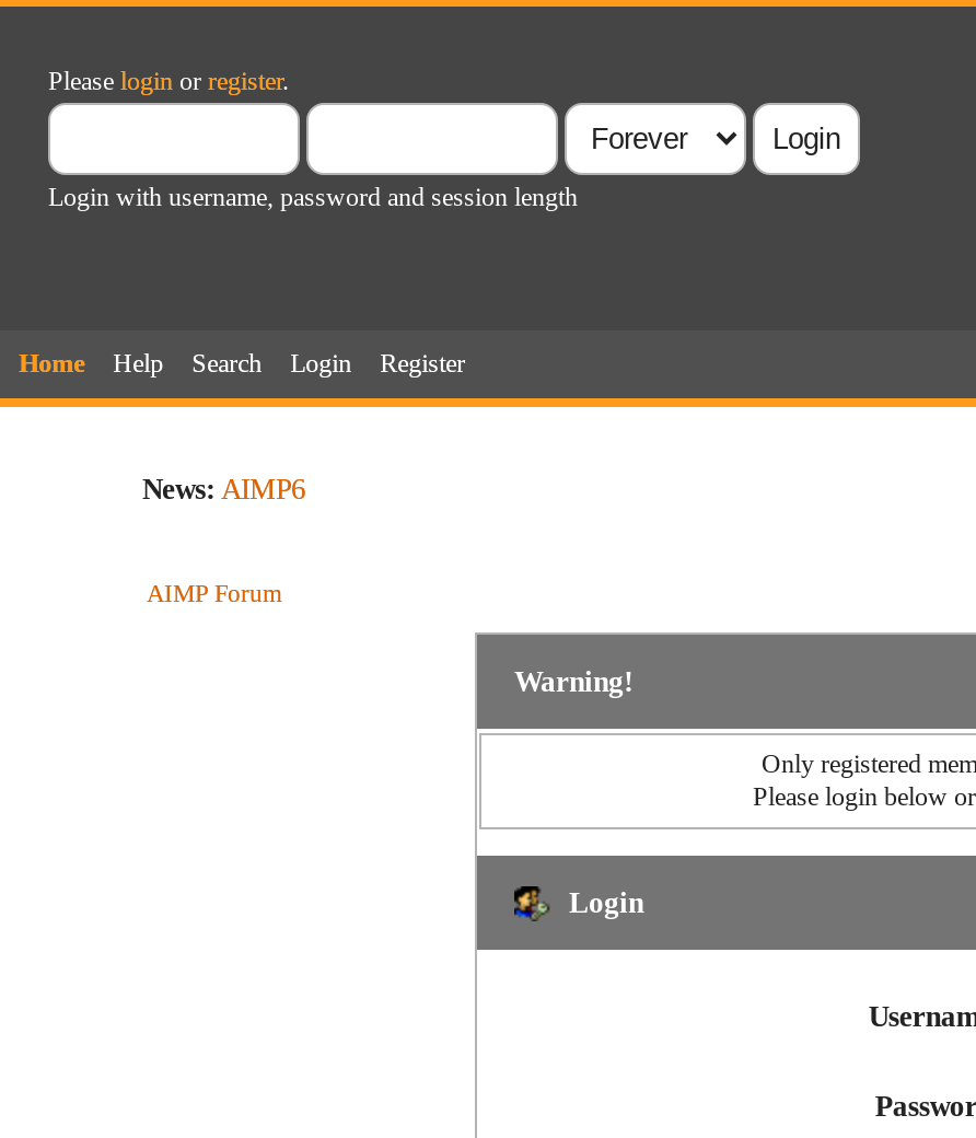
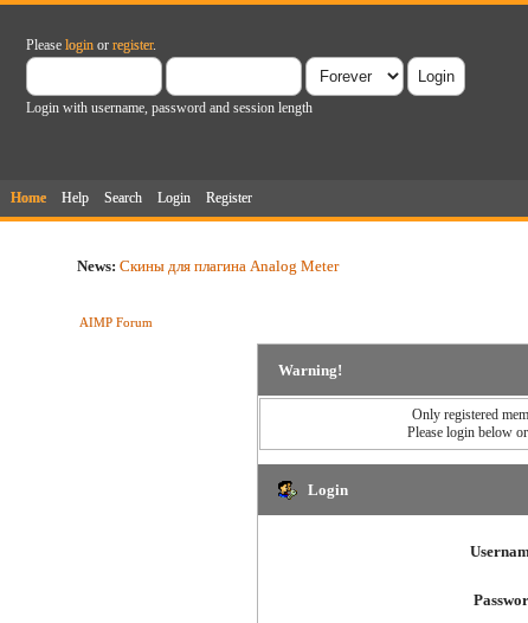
- News: AIMP6
+ News: Скины для плагина Analog Meter
